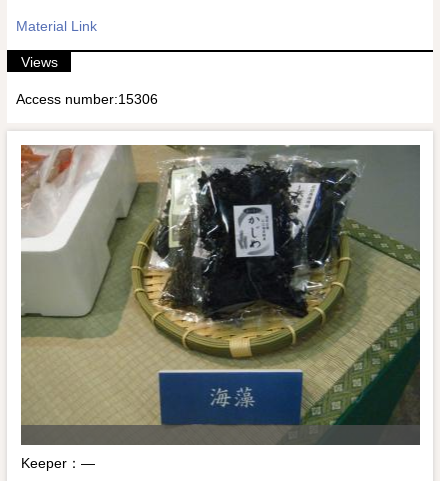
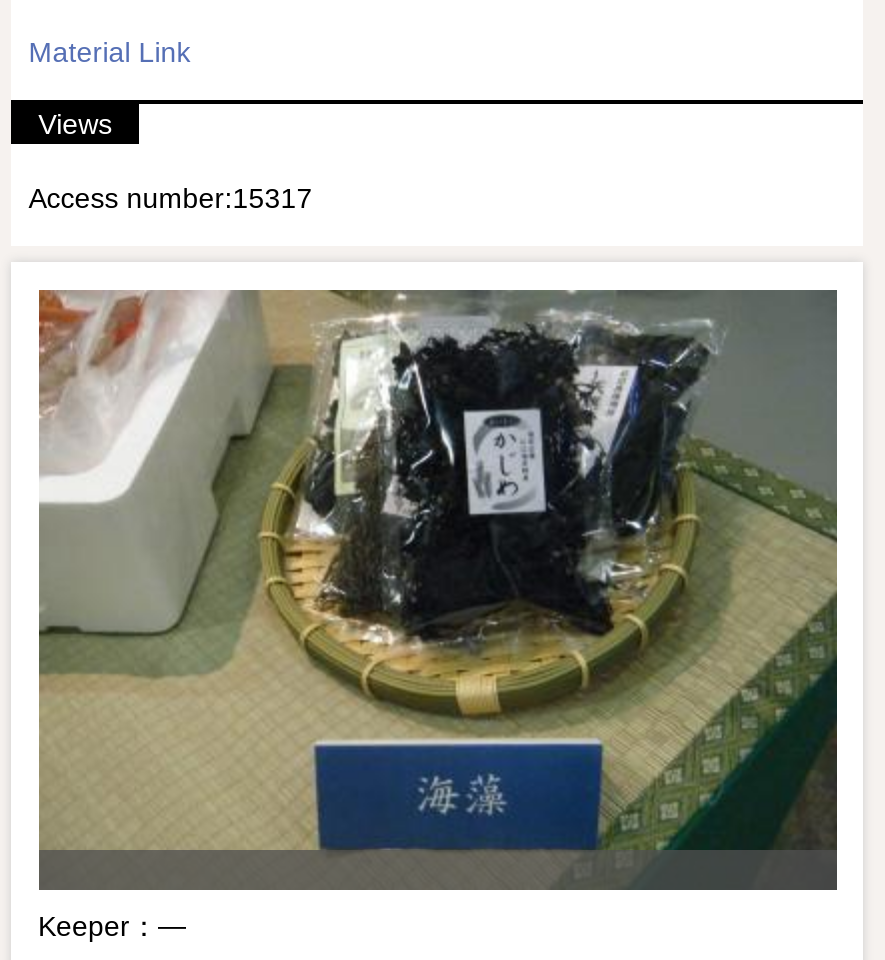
- Access number:15306
+ Access number:15317
